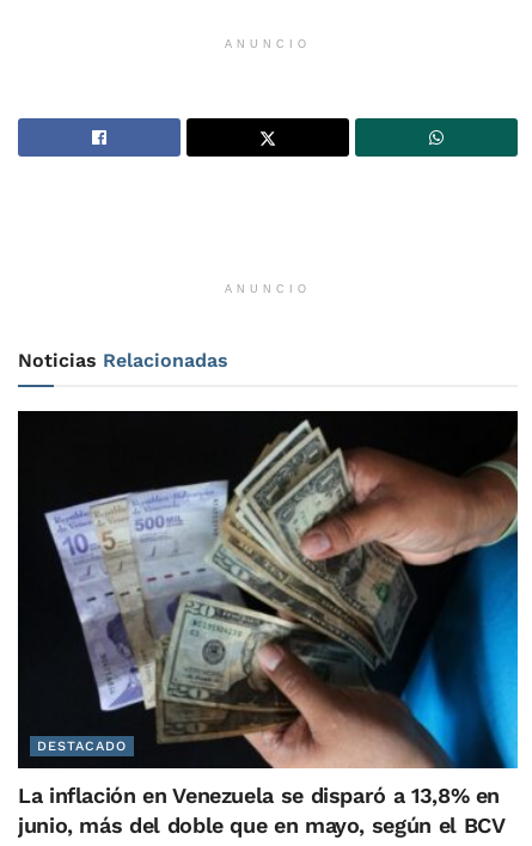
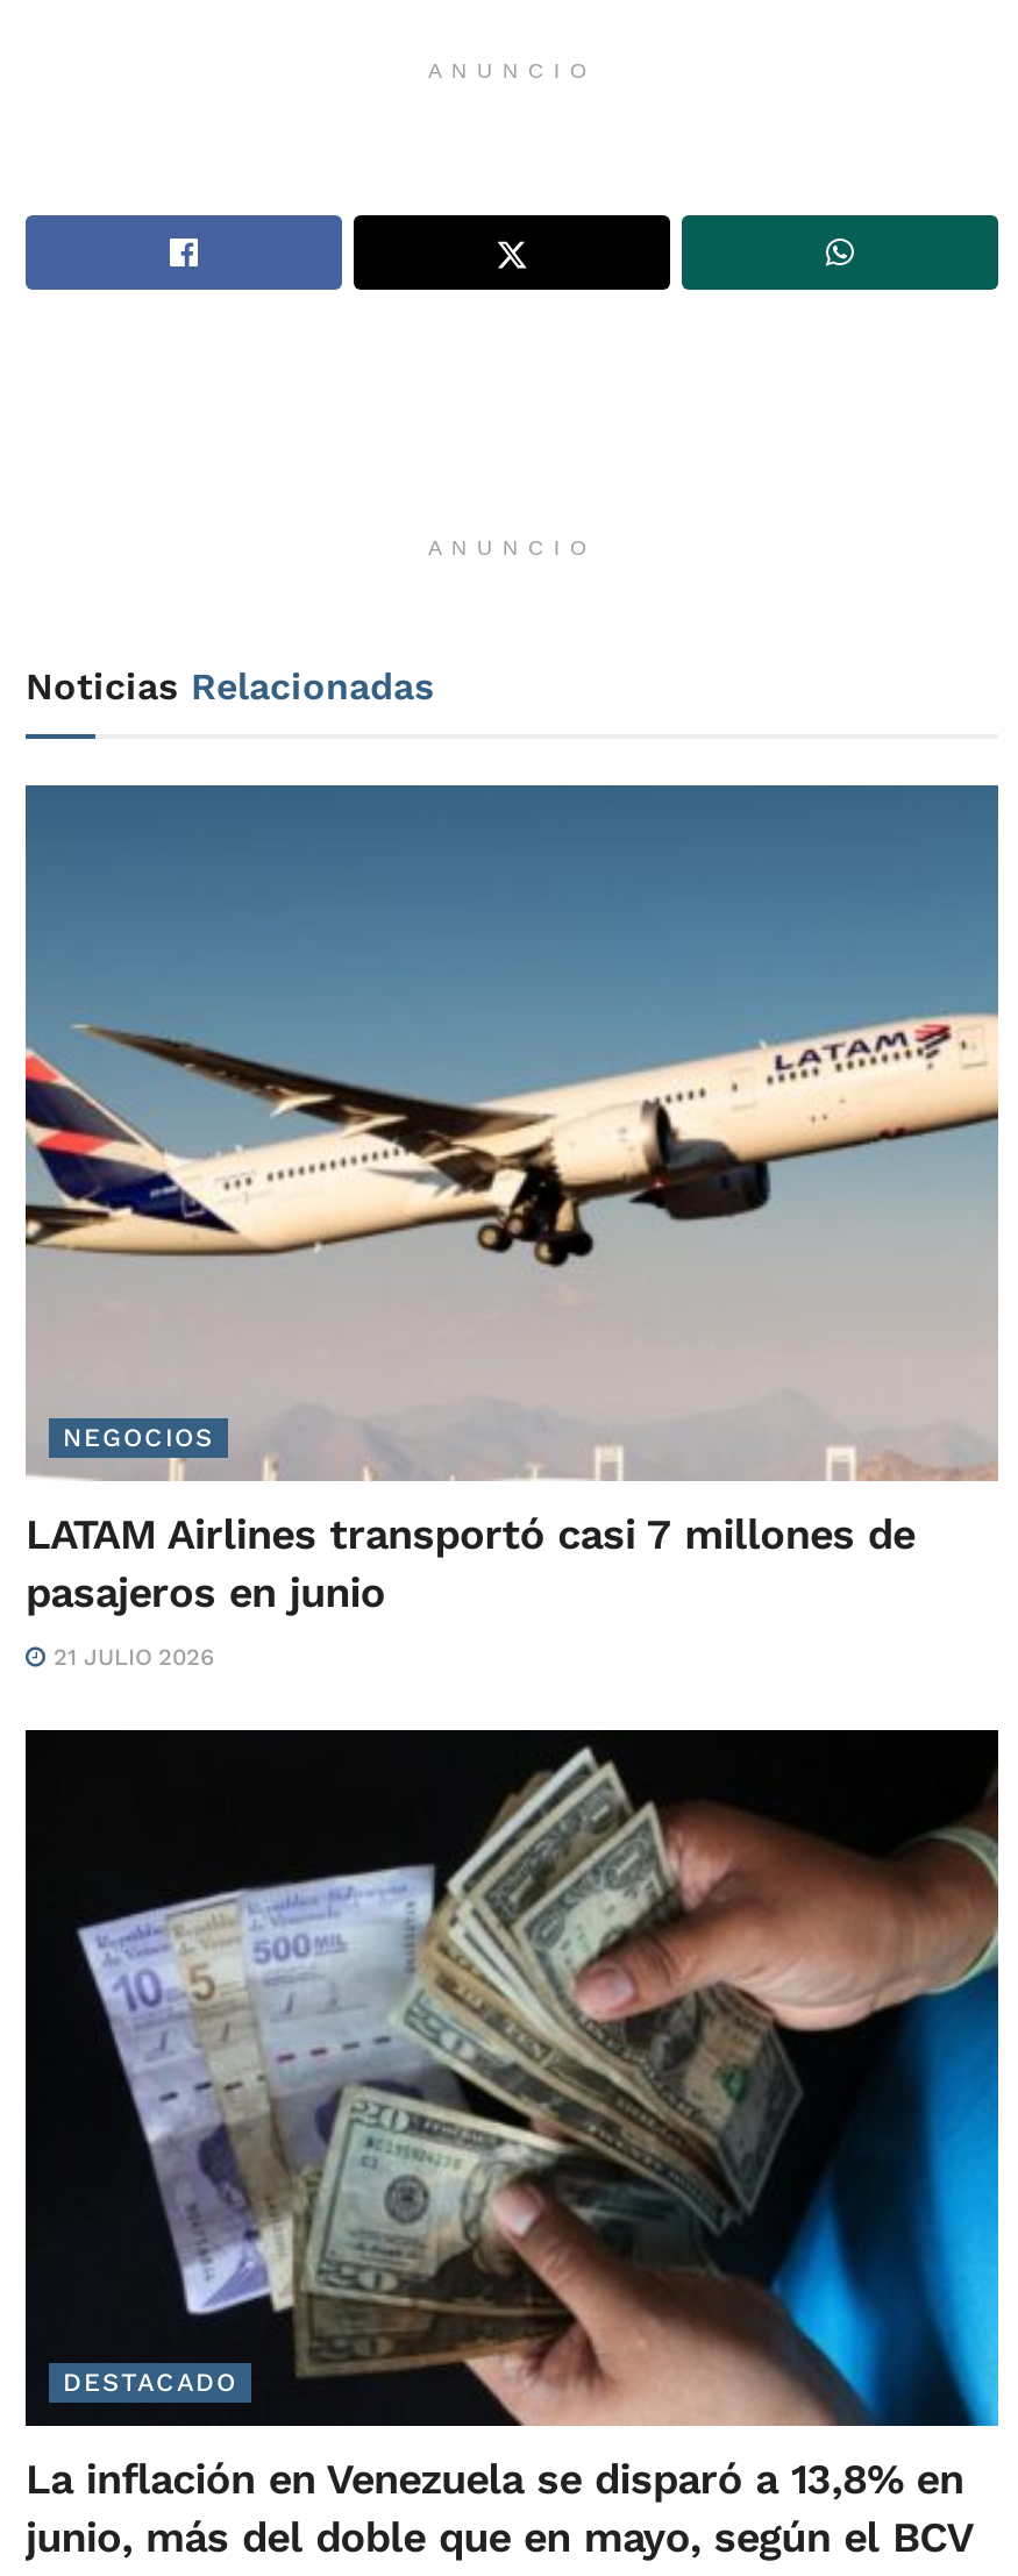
+ [image]
+ NEGOCIOS
+ LATAM Airlines transportó casi 7 millones de
+ pasajeros en junio
+ 21 JULIO 2026
